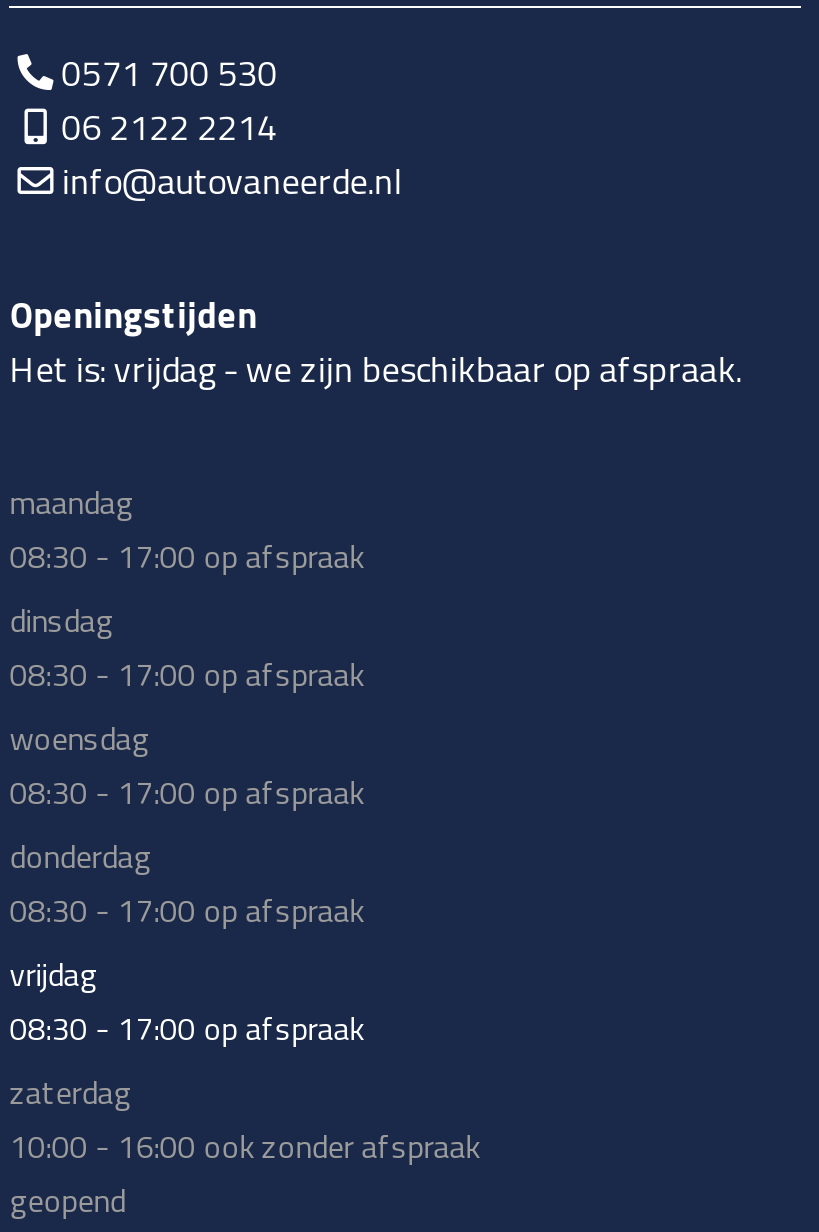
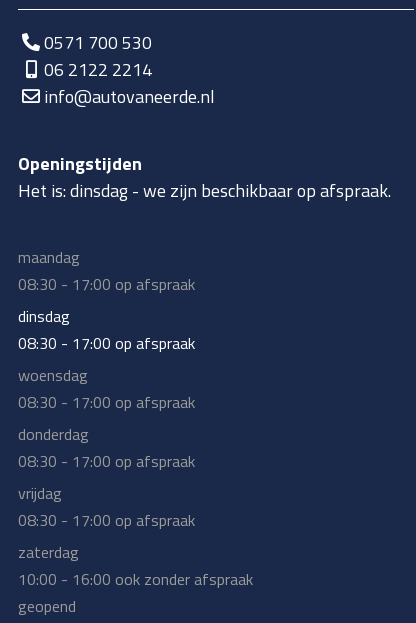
- Het is: vrijdag- we zijn beschikbaar op afspraak.
+ Het is: dinsdag- we zijn beschikbaar op afspraak.
